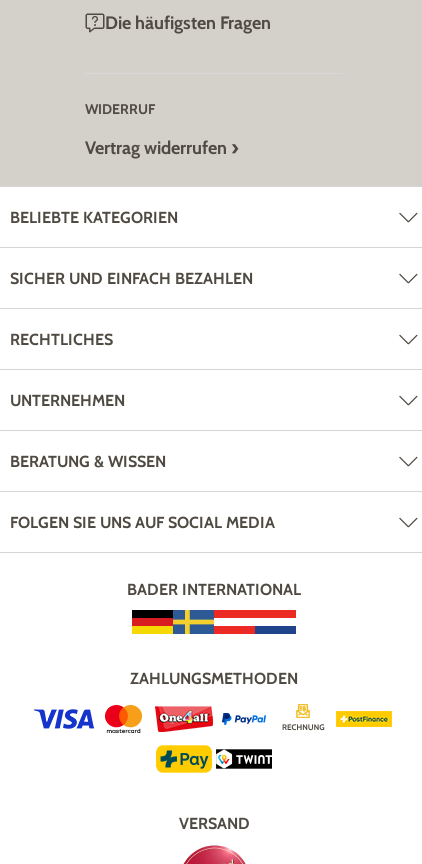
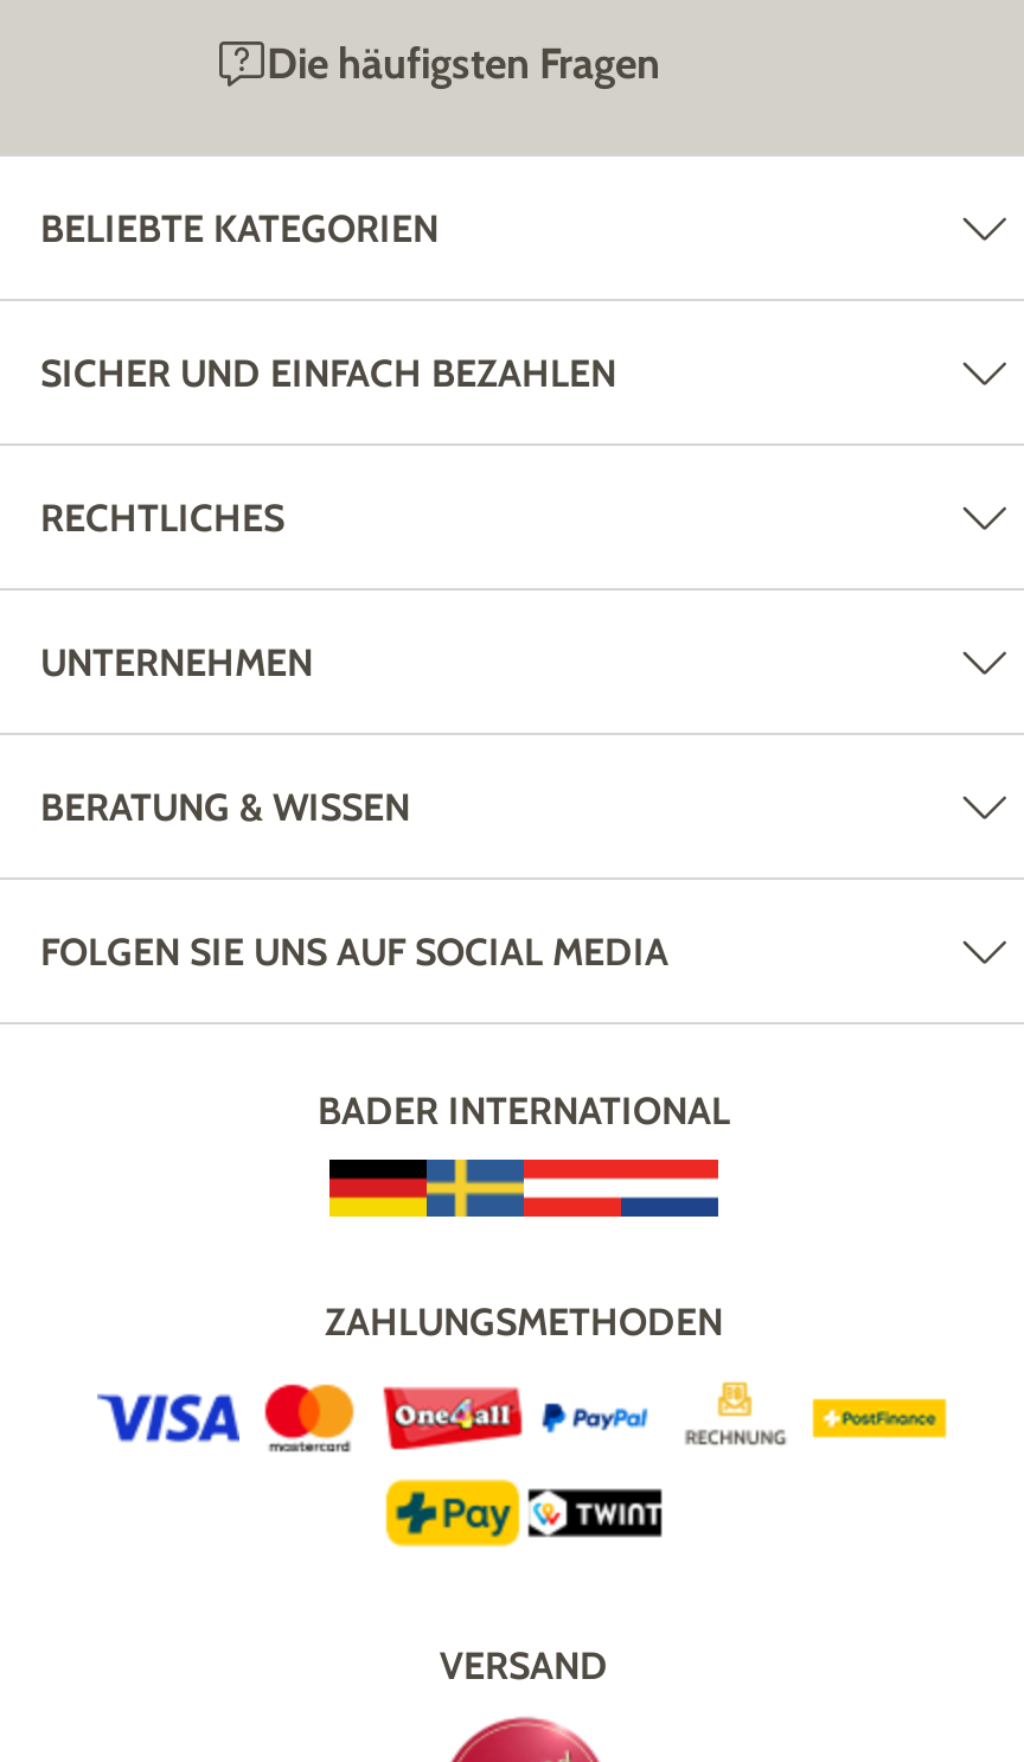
- WIDERRUF
- Vertrag widerrufen
